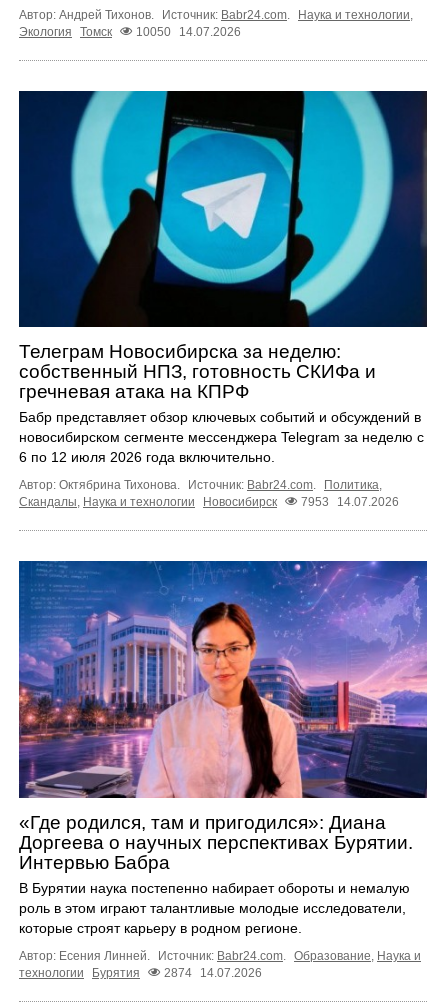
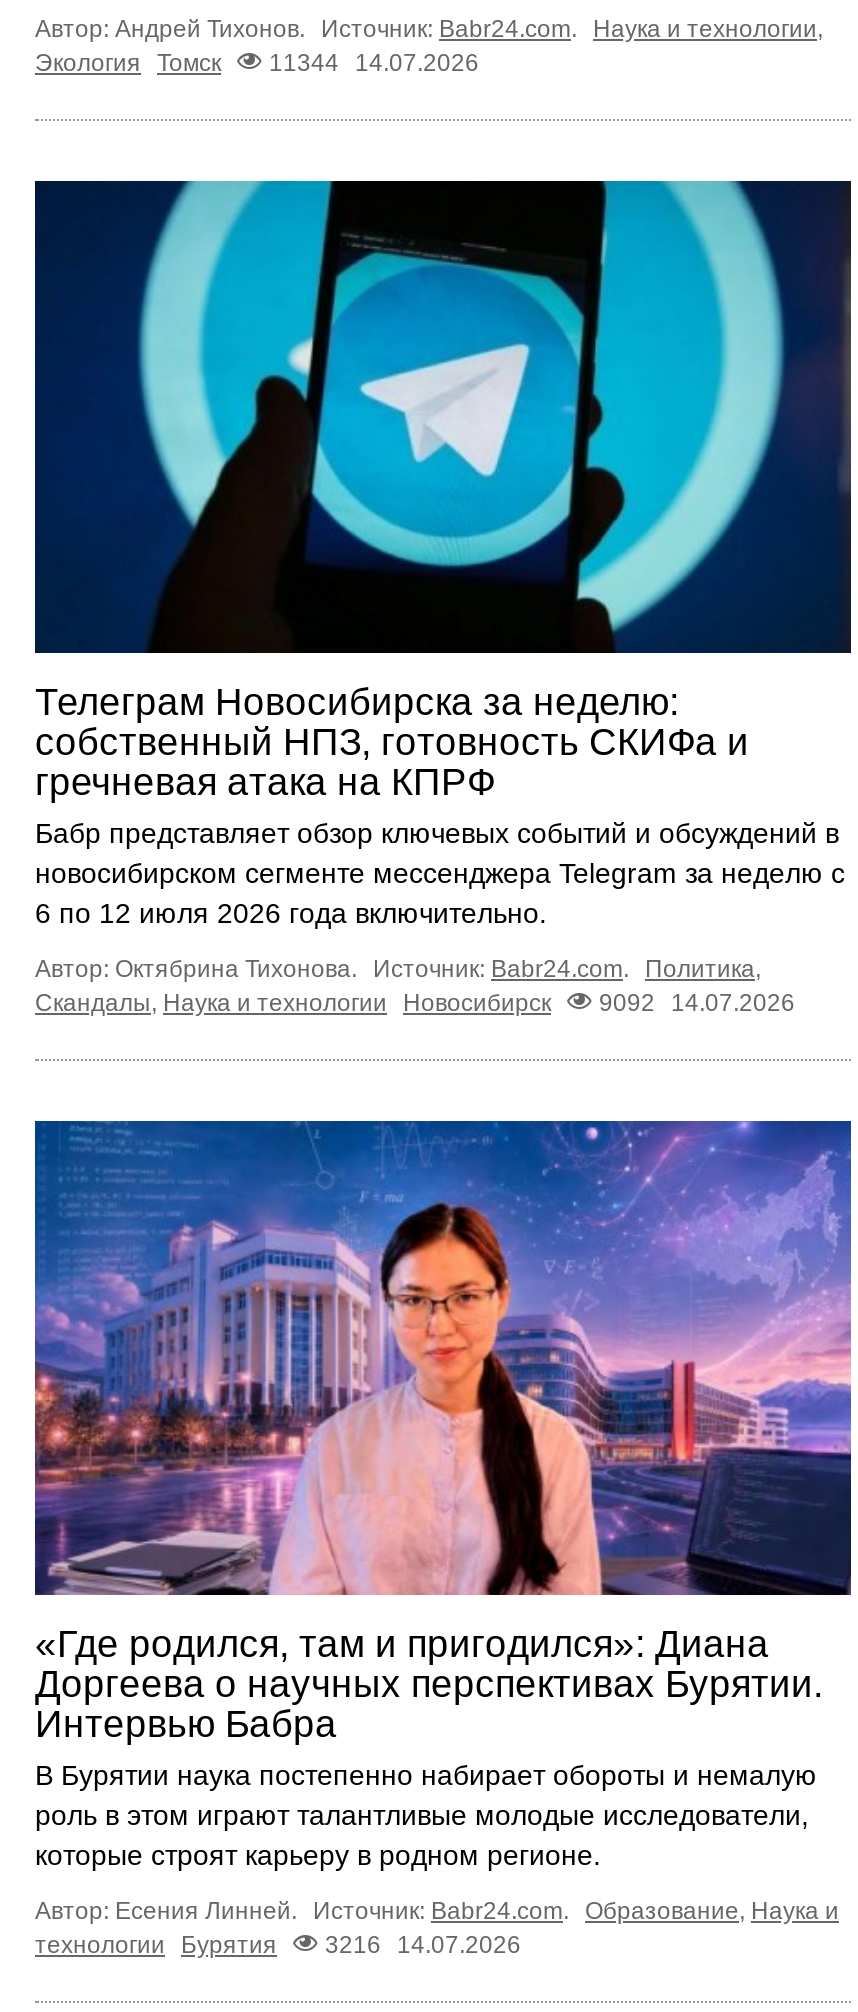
- Экология Томск 10050 14.07.2026
+ Экология Томск 11344 14.07.2026

- Скандалы, Наука и технологии Новосибирск 7953 14.07.2026
+ Скандалы, Наука и технологии Новосибирск 9092 14.07.2026

- технологии Бурятия 2874 14.07.2026
+ технологии Бурятия 3216 14.07.2026
